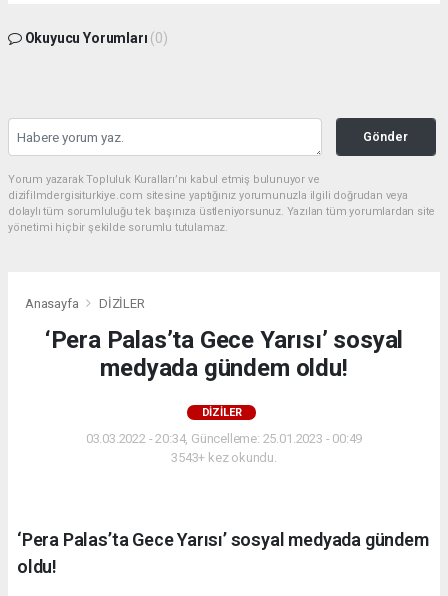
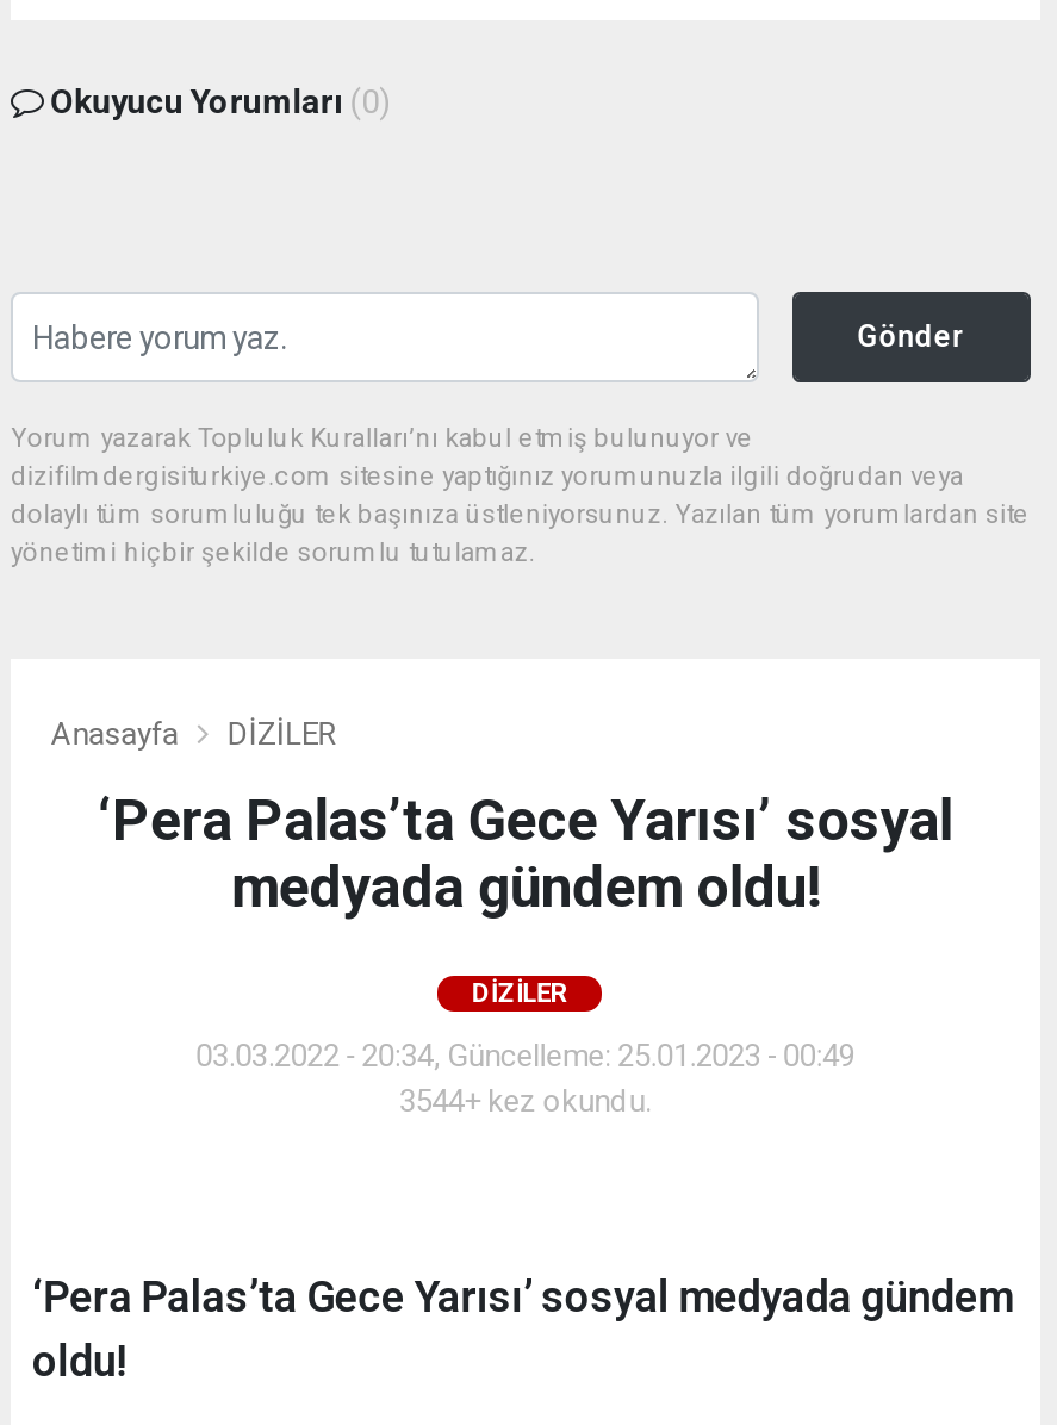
- 3543+ kez okundu.
+ 3544+ kez okundu.
